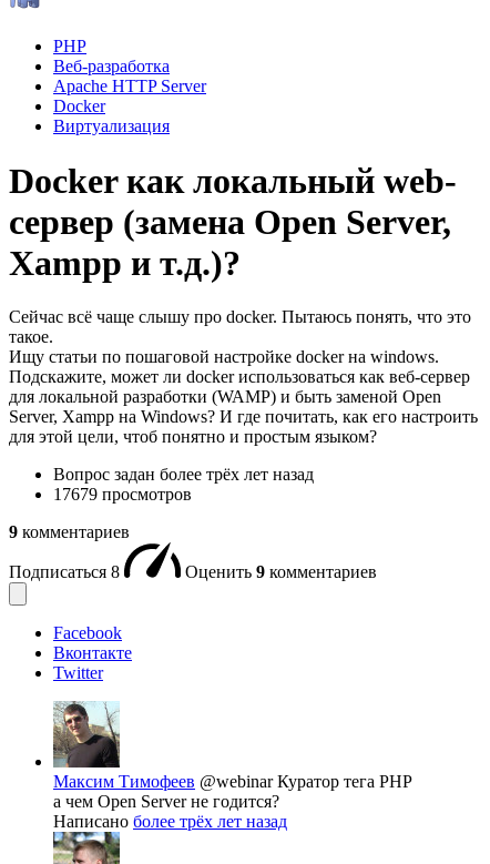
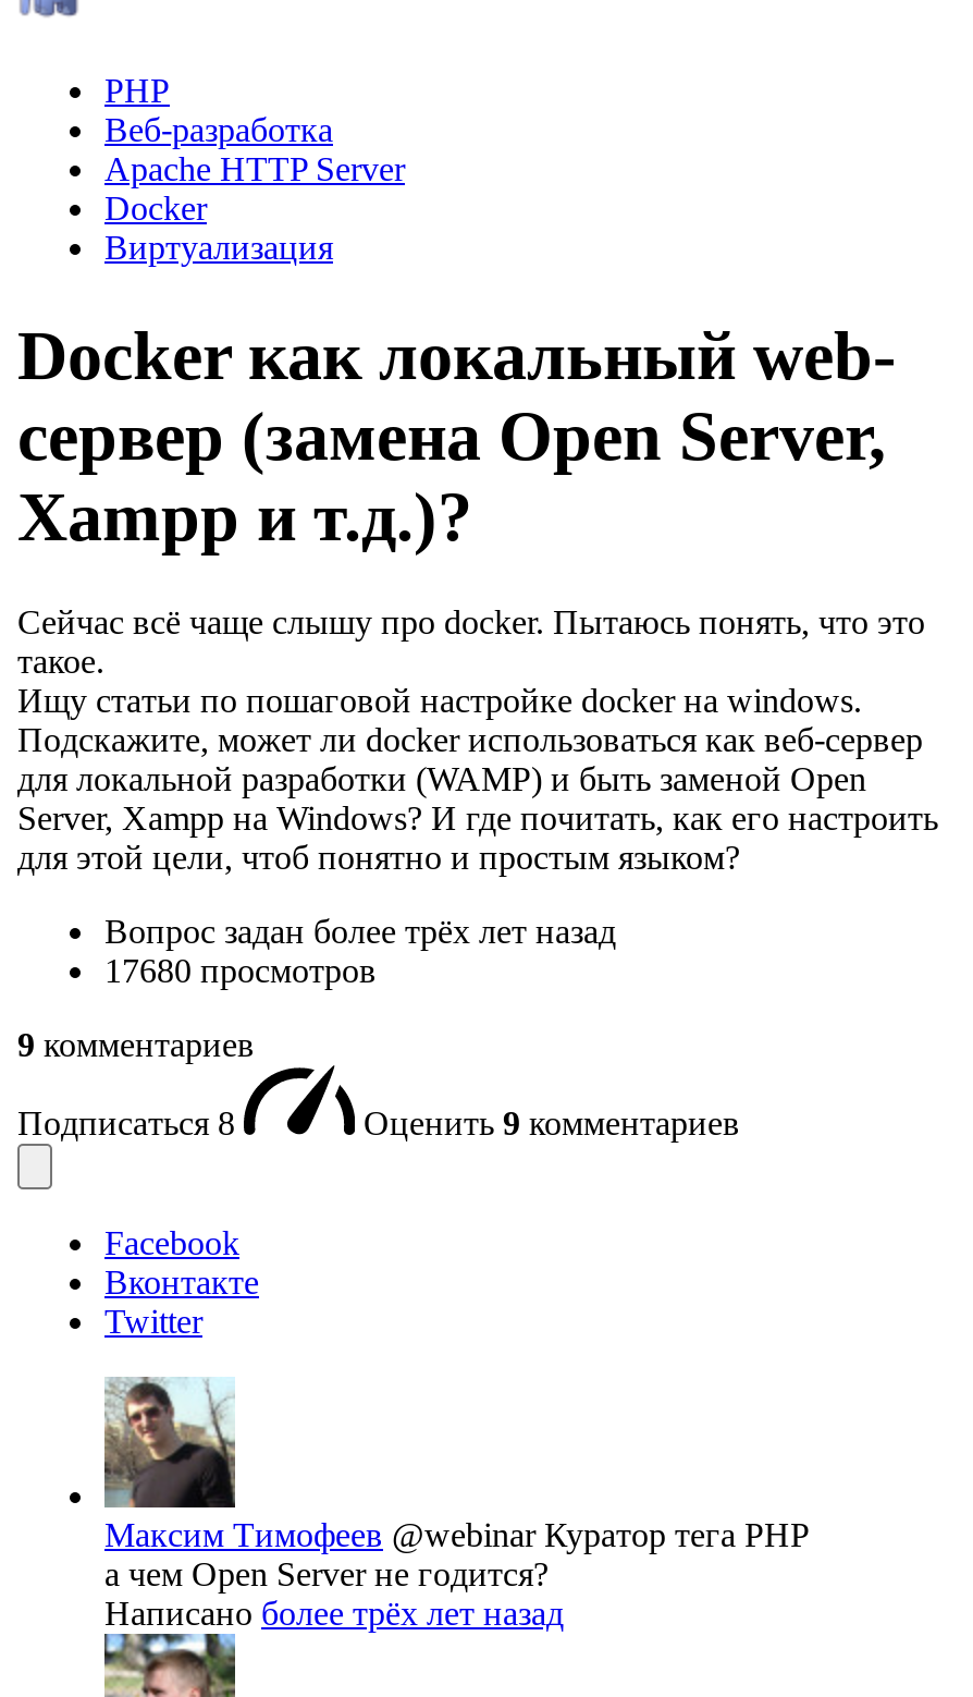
- 17679 просмотров
+ 17680 просмотров
